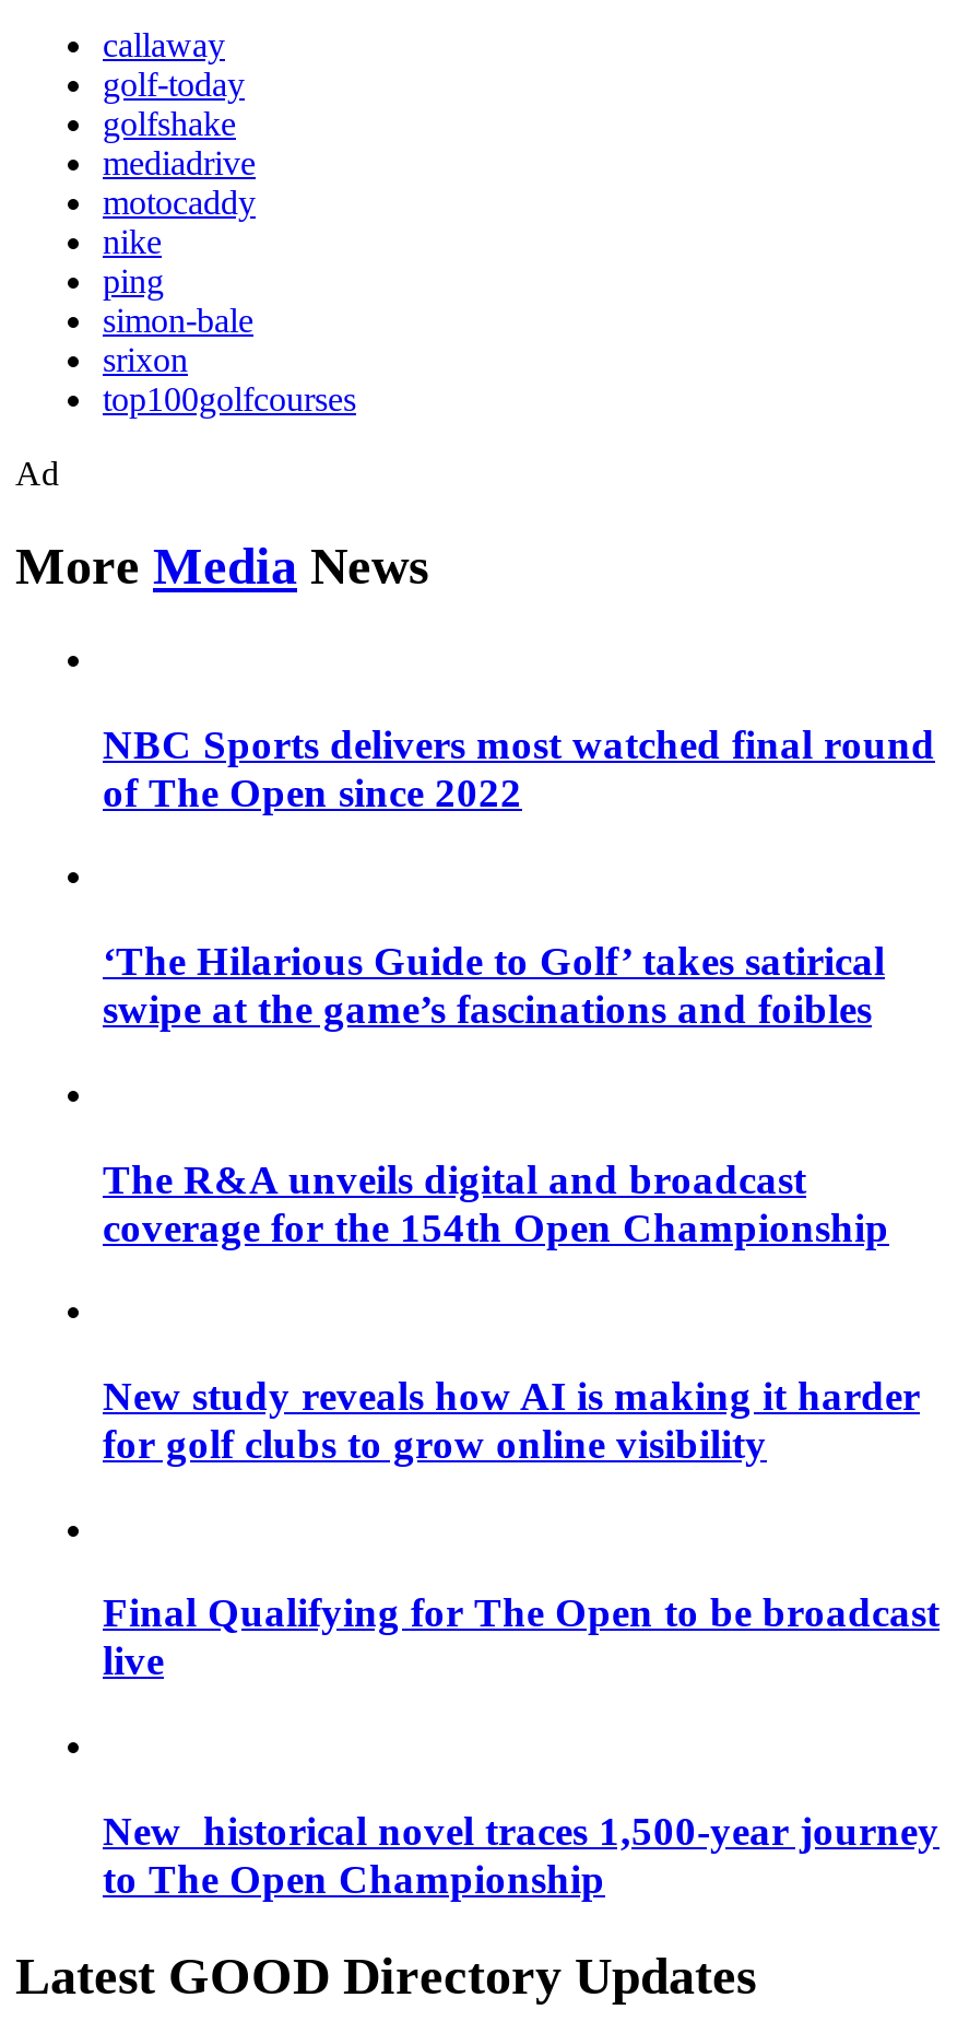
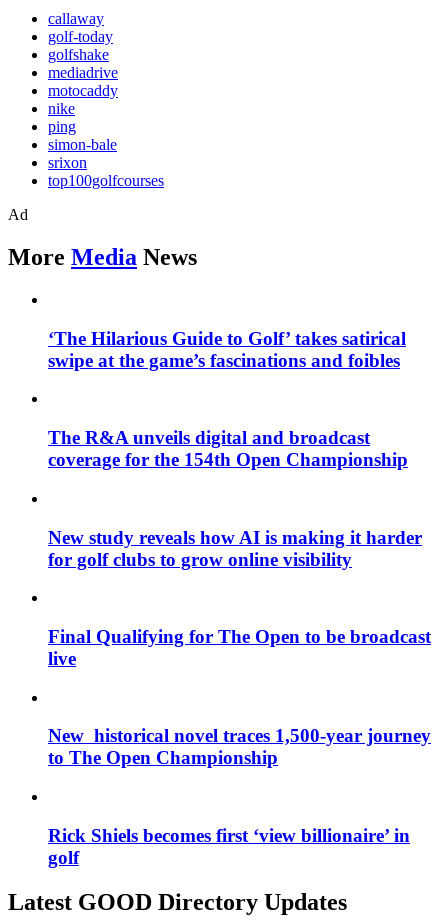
- NBC Sports delivers most watched final round
- of The Open since 2022

moved up: ‘The Hilarious Guide to Golf’ takes satirical | swipe at the game’s fascinations and foibles | The R&A unveils digital and broadcast | ... | New historical novel traces 1,500-year journey | to The Open Championship

+ Rick Shiels becomes first ‘view billionaire’ in
+ golf
